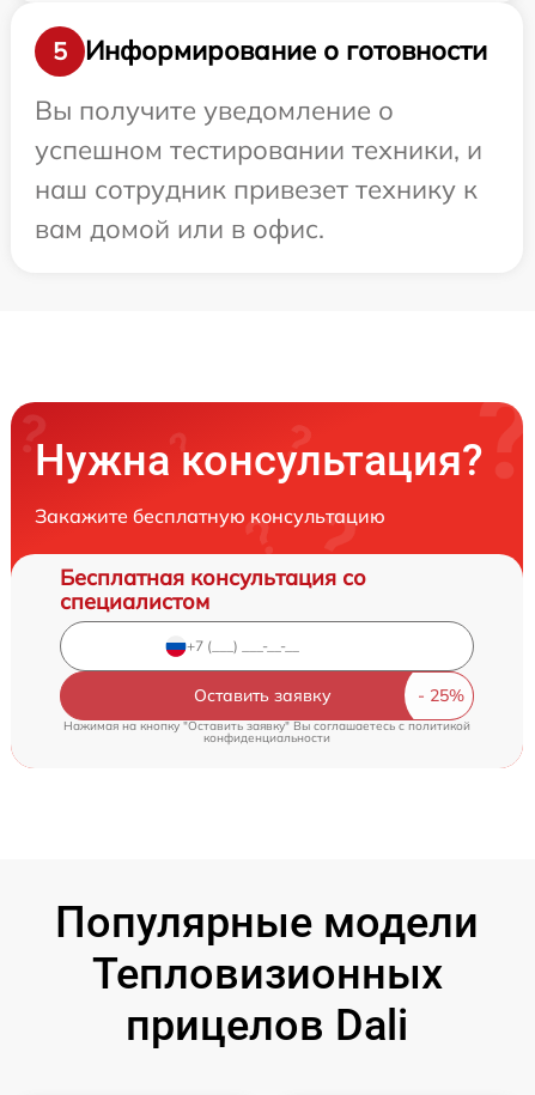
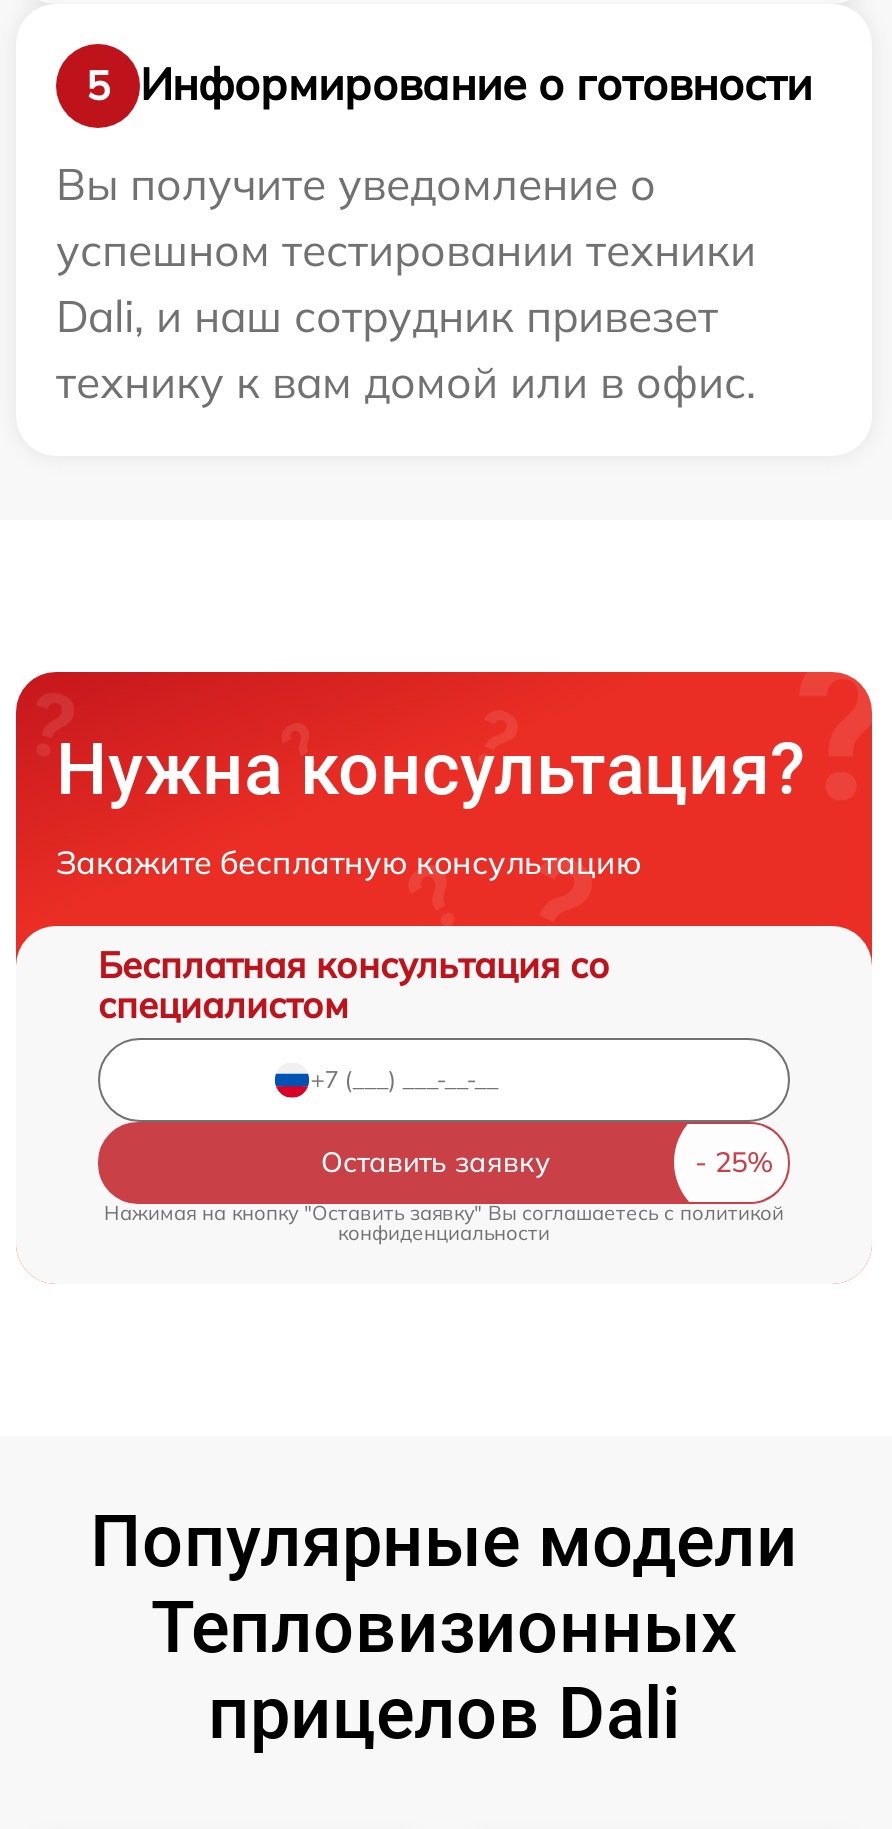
- успешном тестировании техники, и
- наш сотрудник привезет технику к
- вам домой или в офис.
+ успешном тестировании техники
+ Dali, и наш сотрудник привезет
+ технику к вам домой или в офис.
